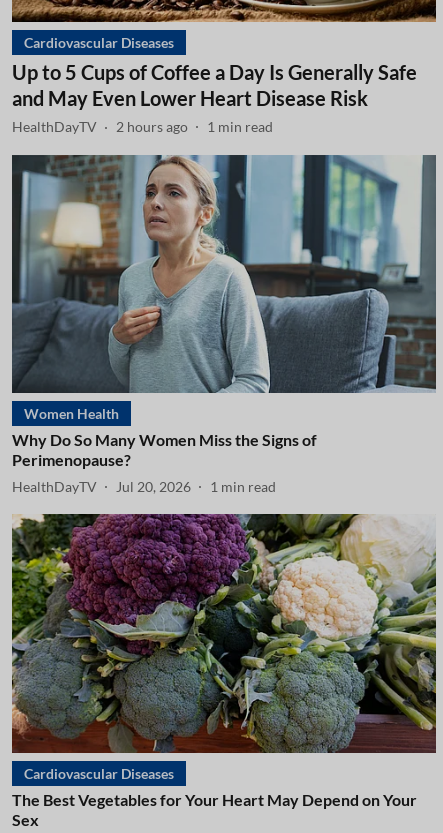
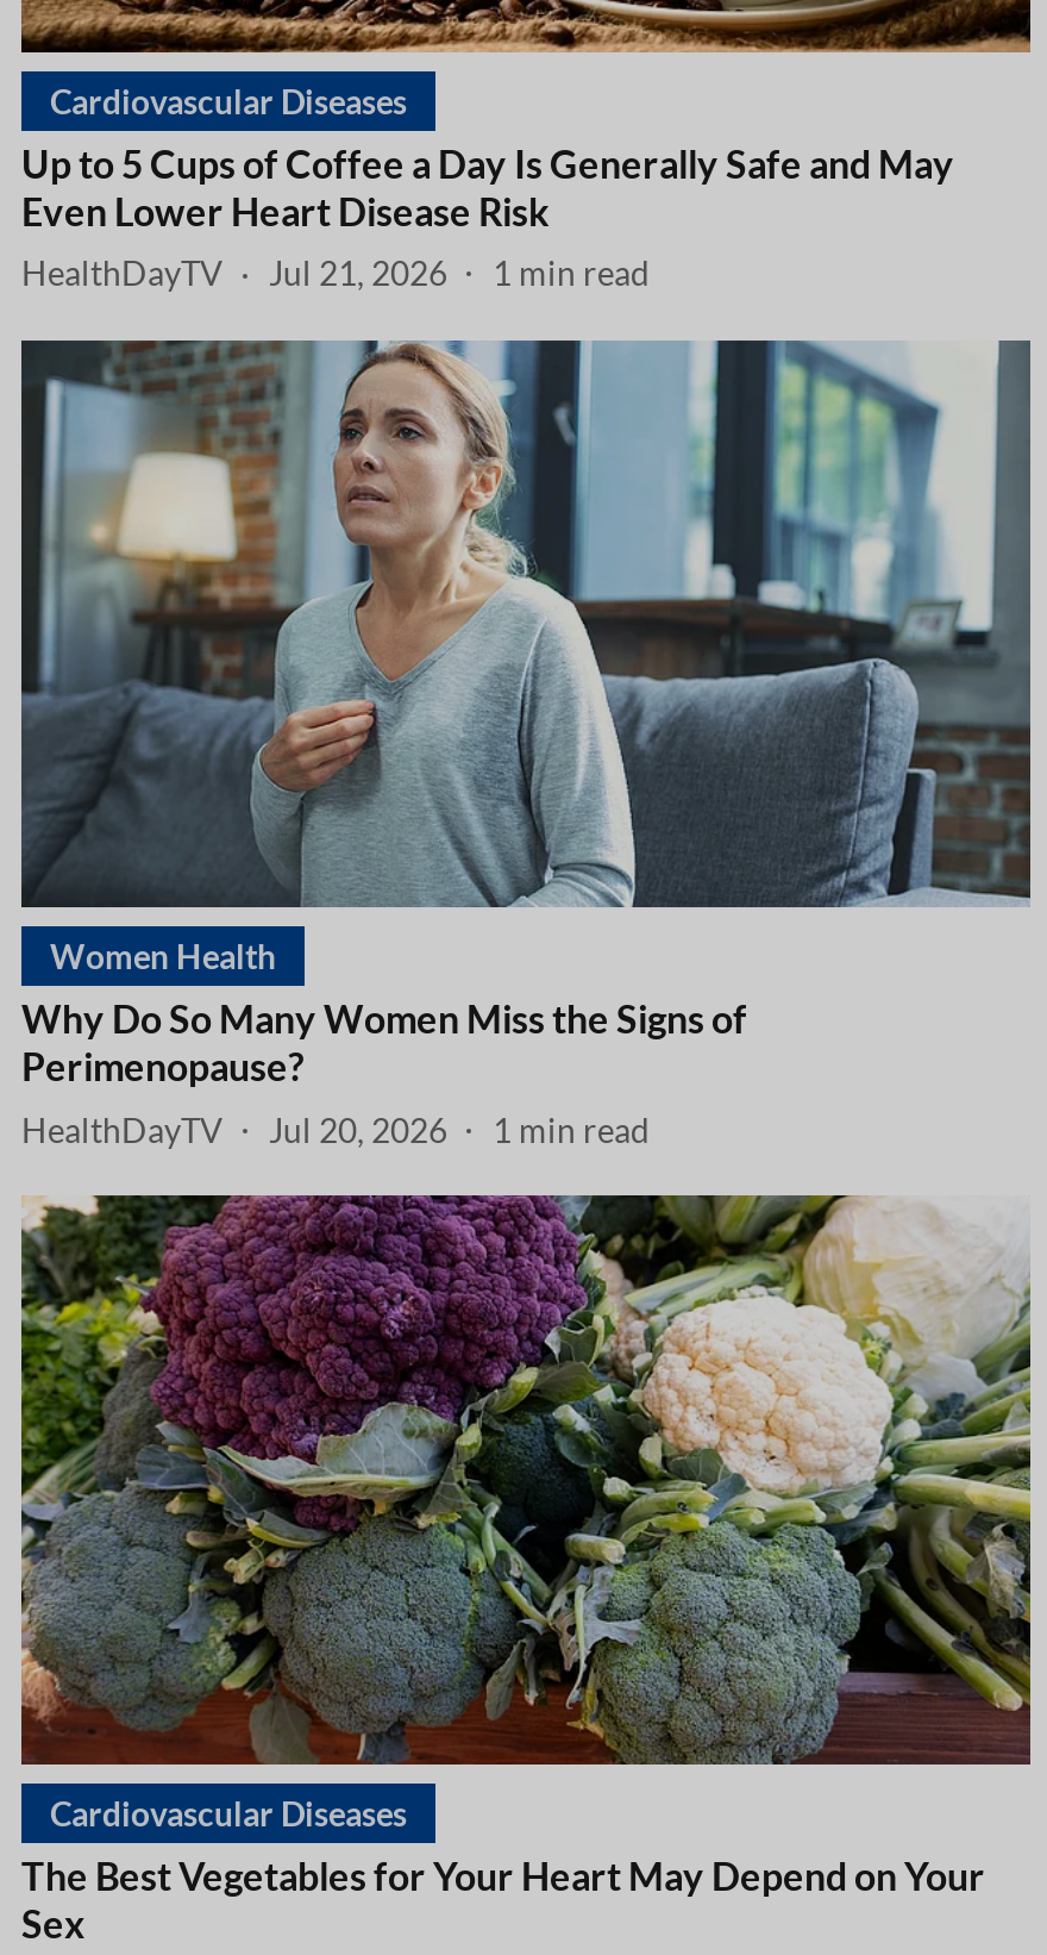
- HealthDayTV 2 hours ago 1 min read
+ HealthDayTV Jul 21, 2026 1 min read
